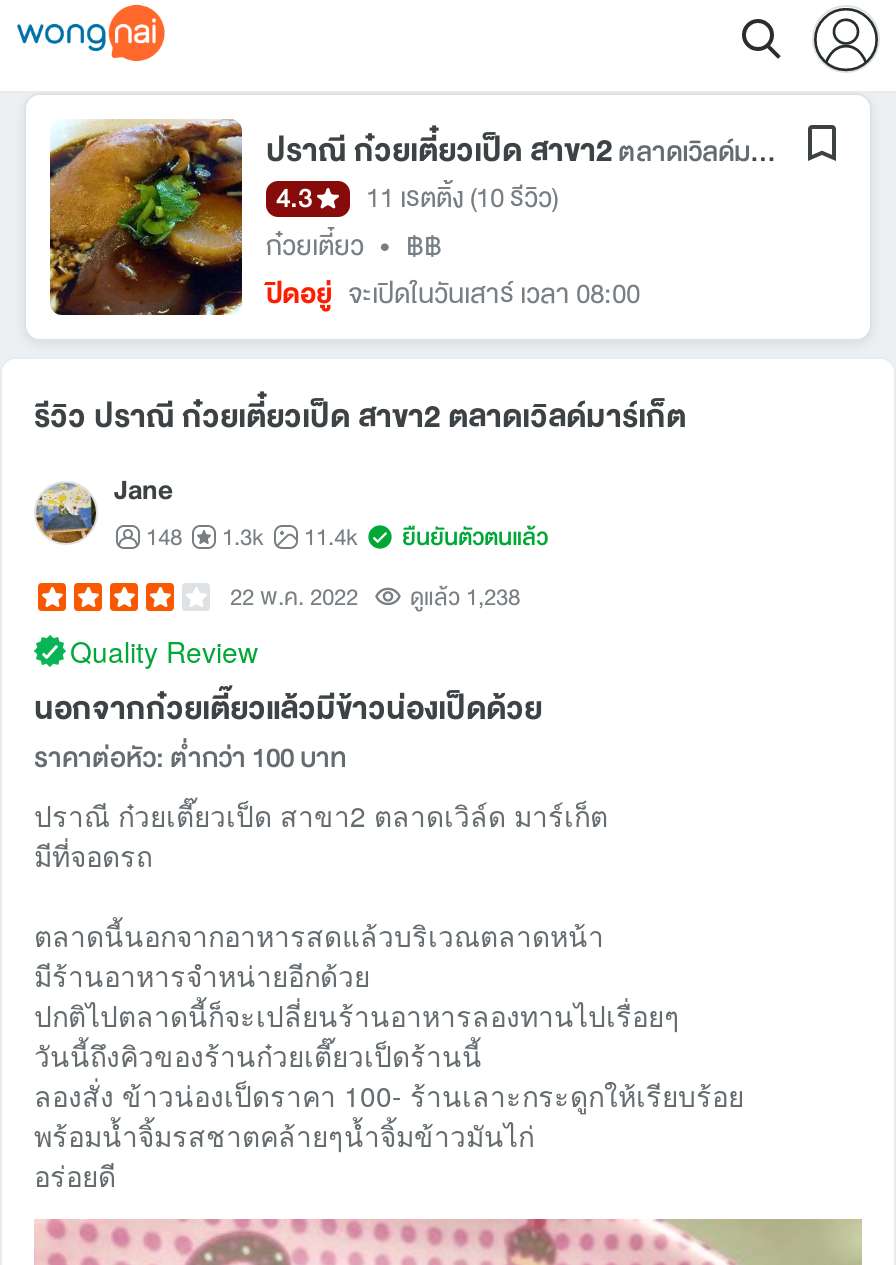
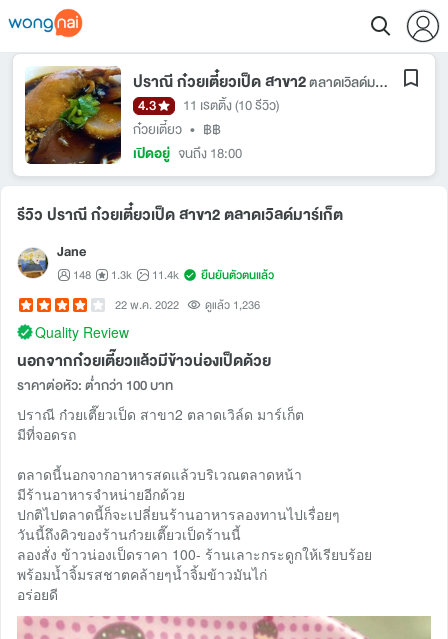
- ปิดอยู่ จะเปิดในวันเสาร์ เวลา 08:00
+ เปิดอยู่ จนถึง 18:00

- 22 พ.ค. 2022 ดูแล้ว 1,238
+ 22 พ.ค. 2022 ดูแล้ว 1,236
